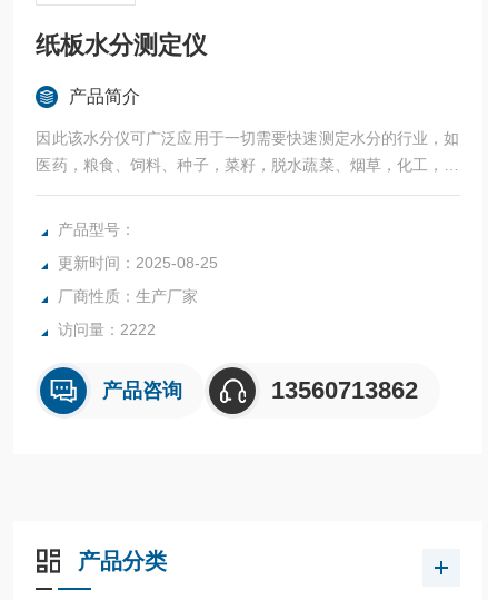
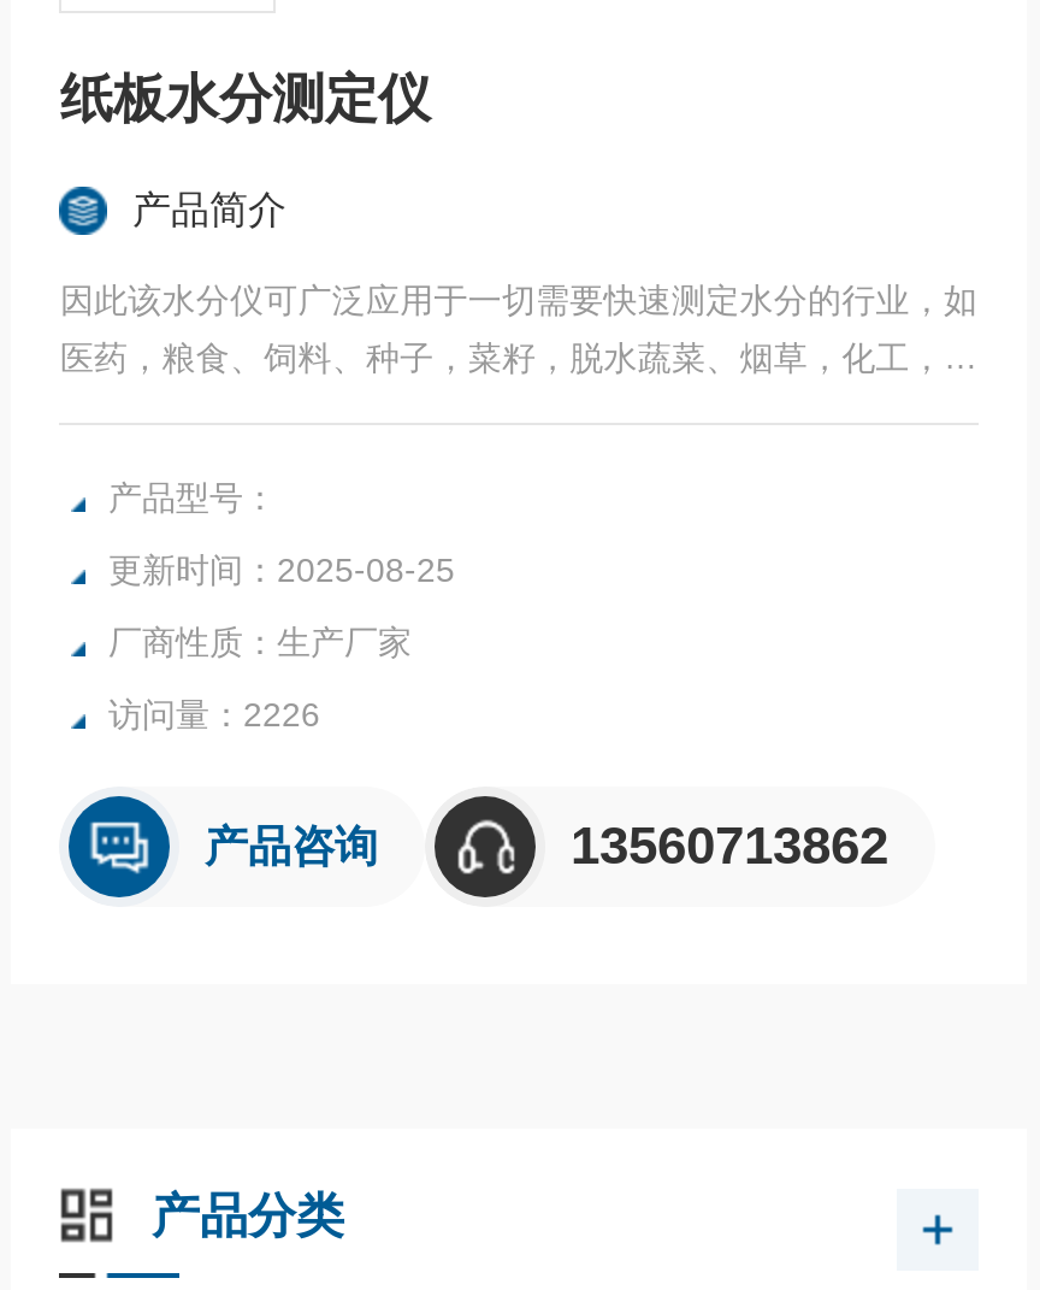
- 访问量：2222
+ 访问量：2226
